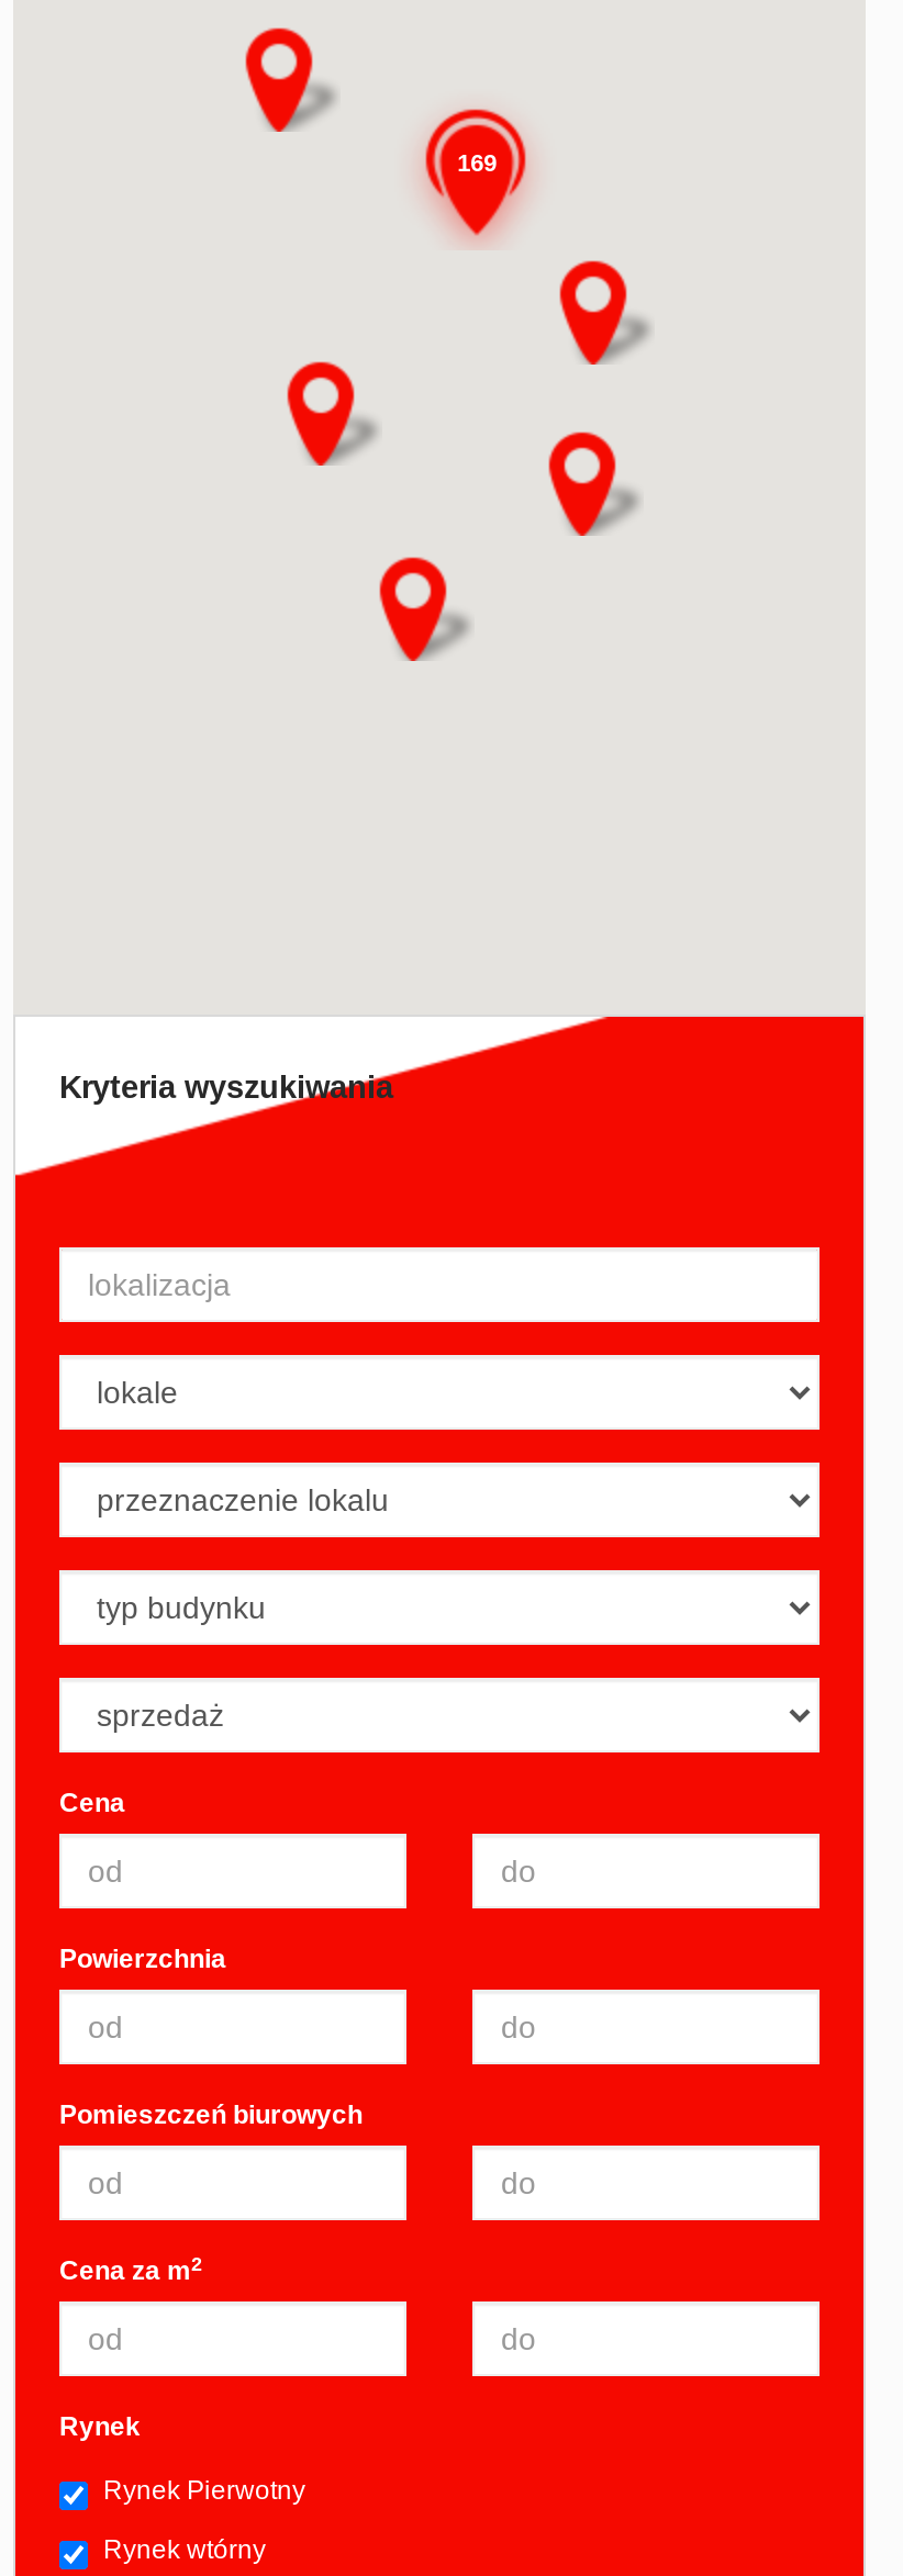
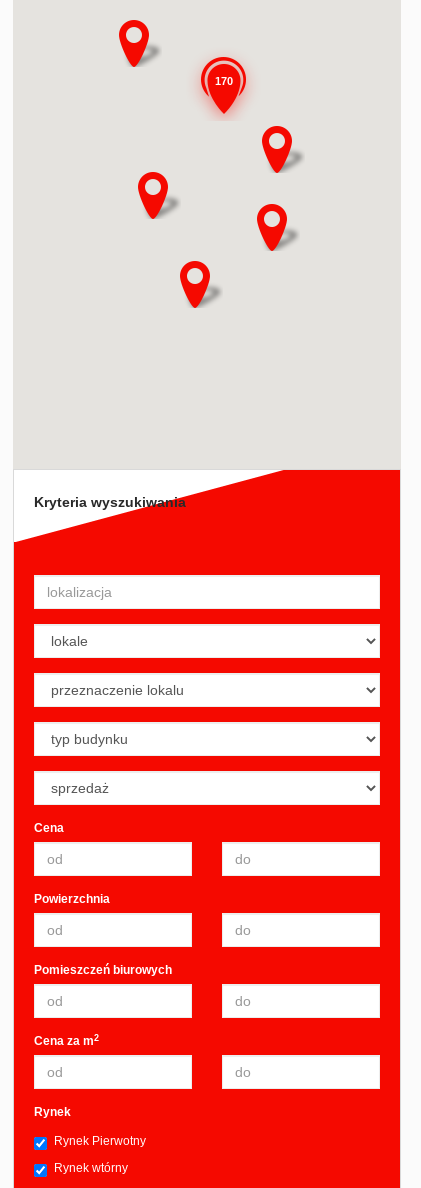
- 169
+ 170
